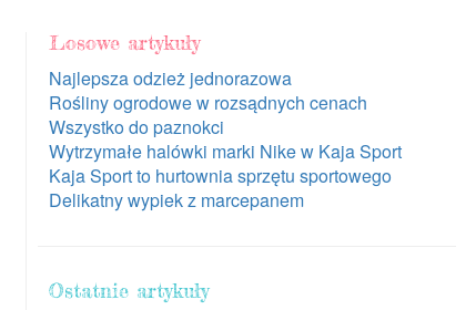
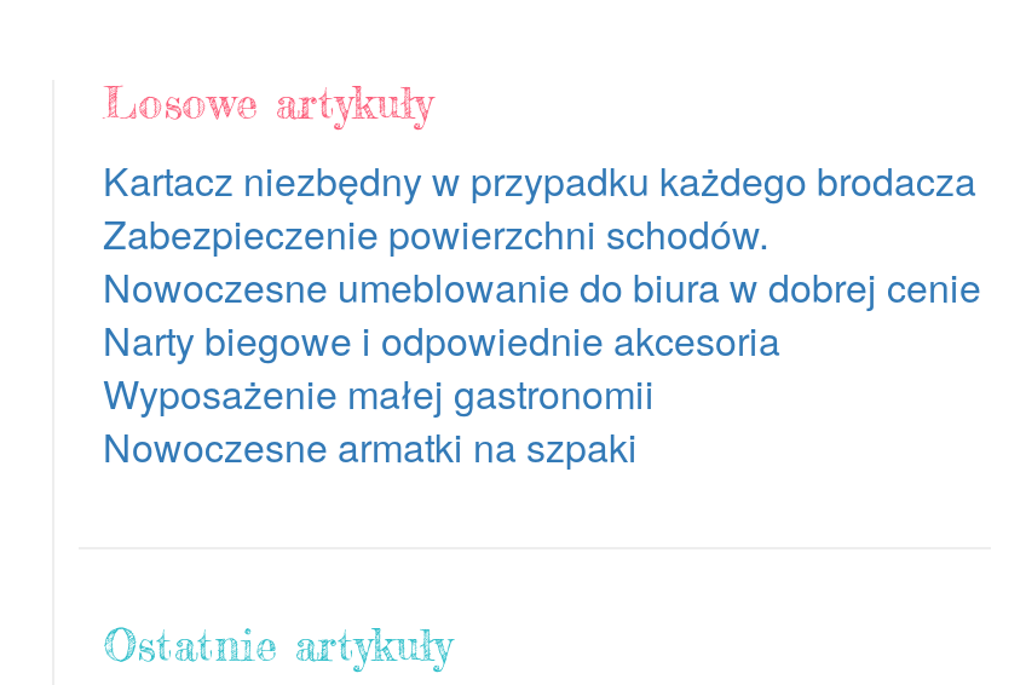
- Najlepsza odzież jednorazowa
- Rośliny ogrodowe w rozsądnych cenach
- Wszystko do paznokci
- Wytrzymałe halówki marki Nike w Kaja Sport
- Kaja Sport to hurtownia sprzętu sportowego
- Delikatny wypiek z marcepanem
+ Kartacz niezbędny w przypadku każdego brodacza
+ Zabezpieczenie powierzchni schodów.
+ Nowoczesne umeblowanie do biura w dobrej cenie
+ Narty biegowe i odpowiednie akcesoria
+ Wyposażenie małej gastronomii
+ Nowoczesne armatki na szpaki
